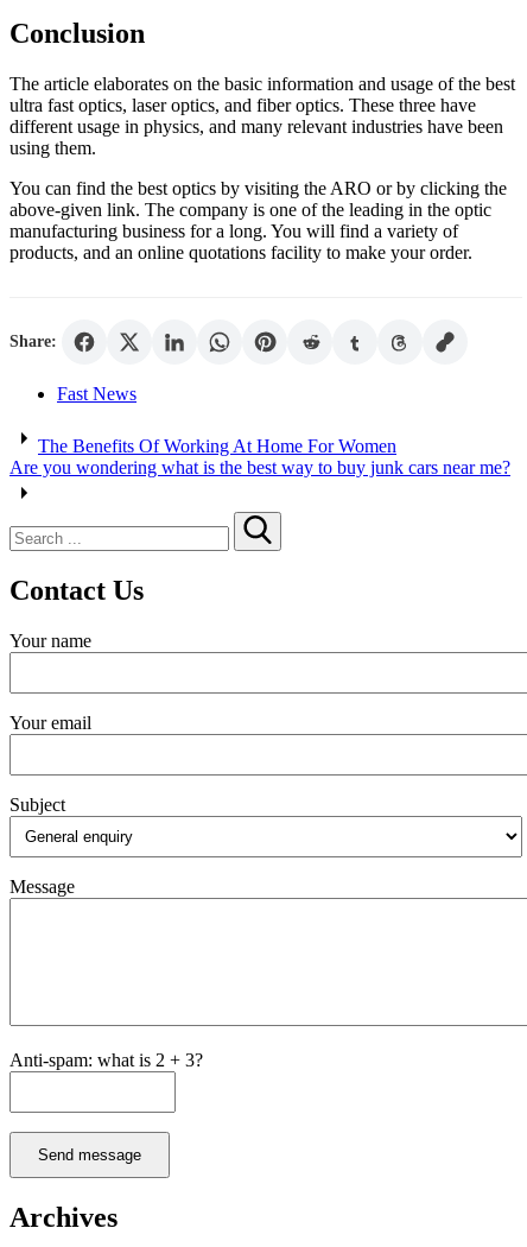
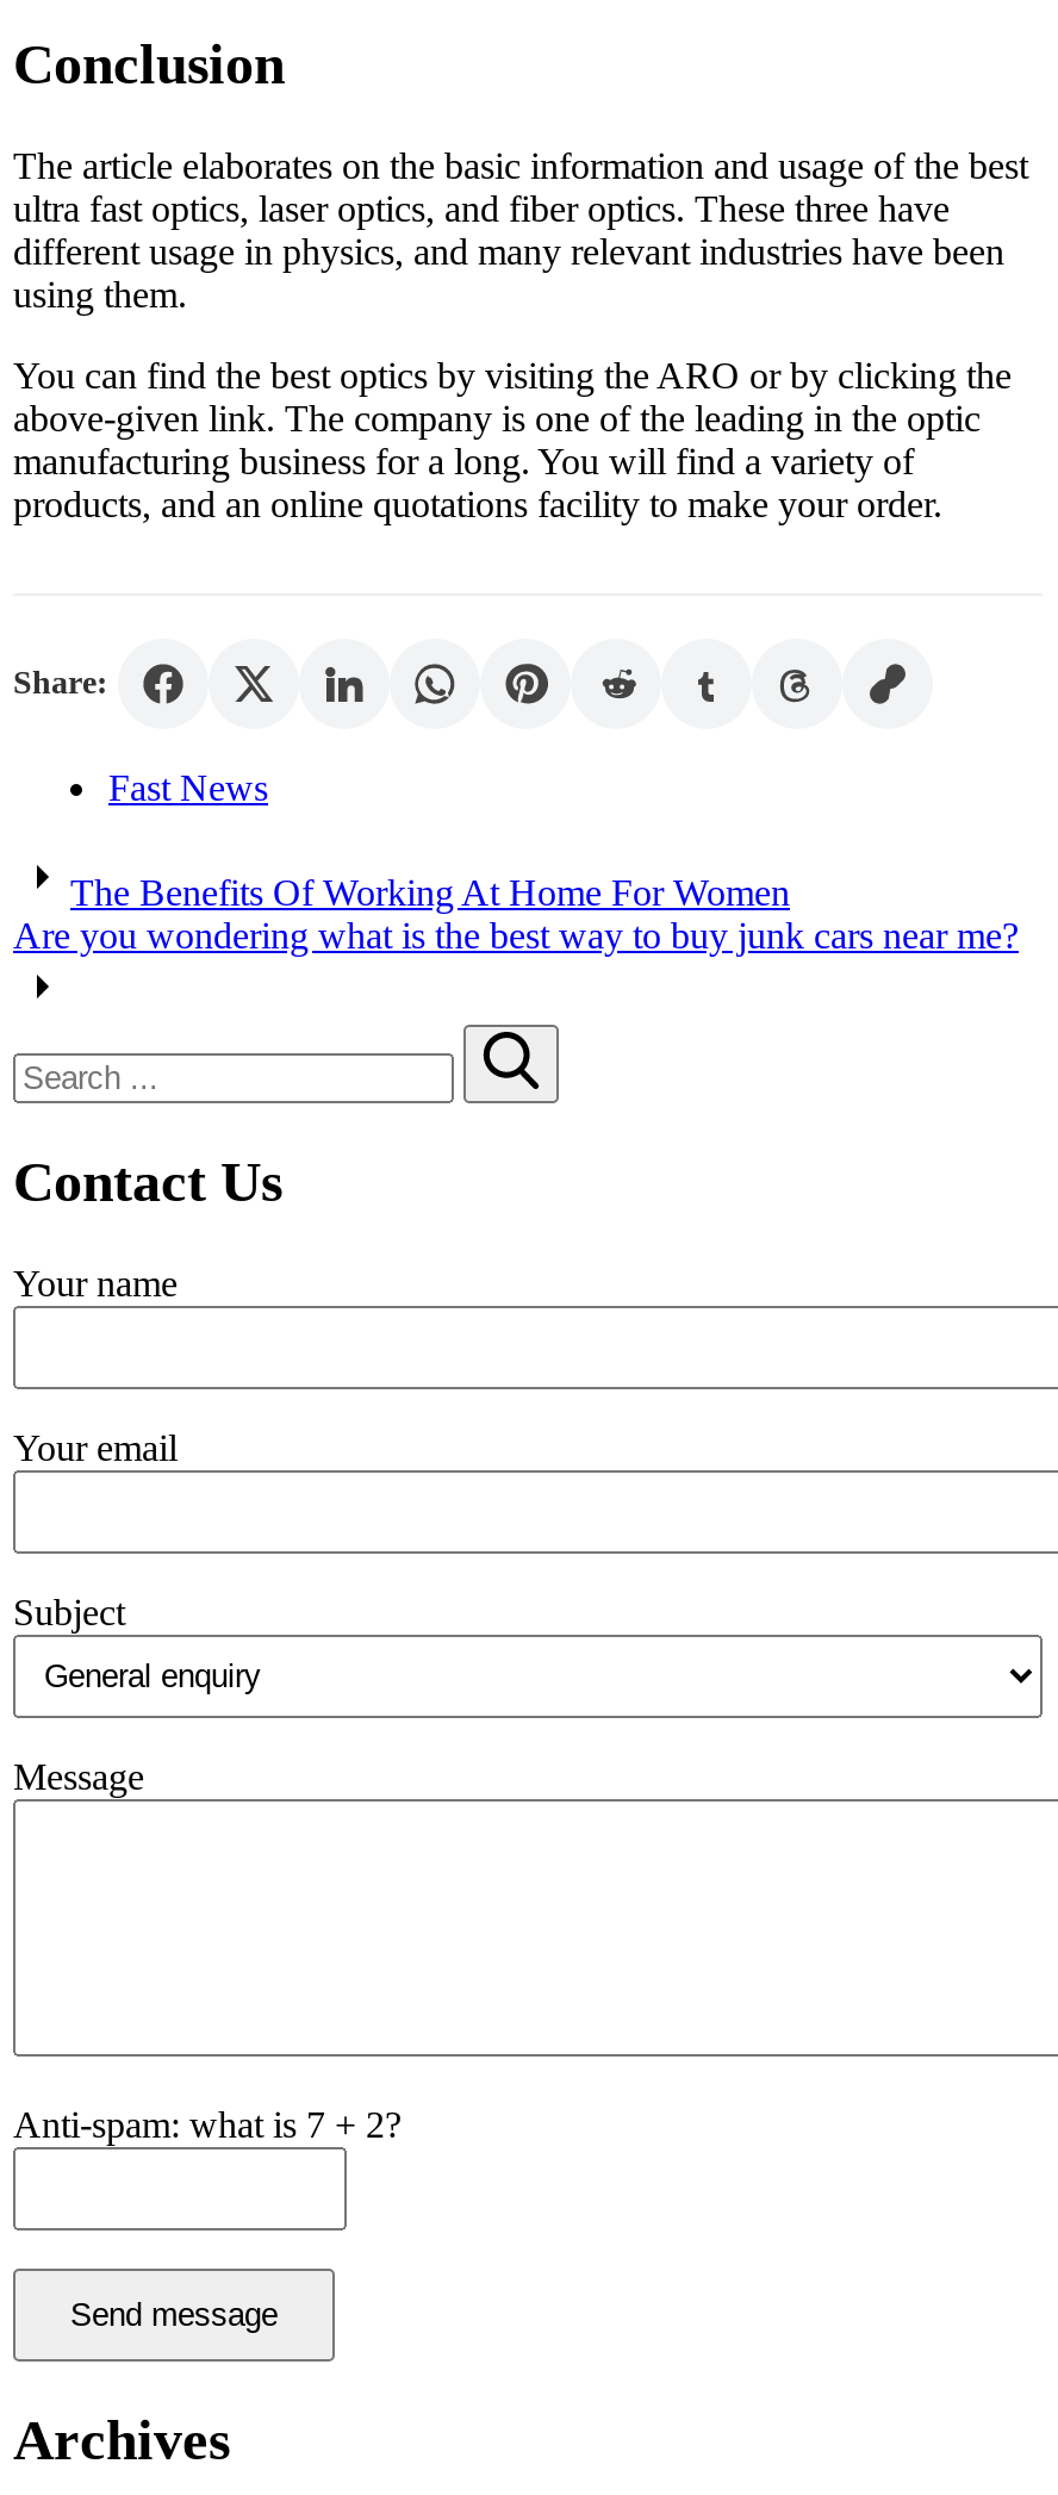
- Anti-spam: what is 2 + 3?
+ Anti-spam: what is 7 + 2?
